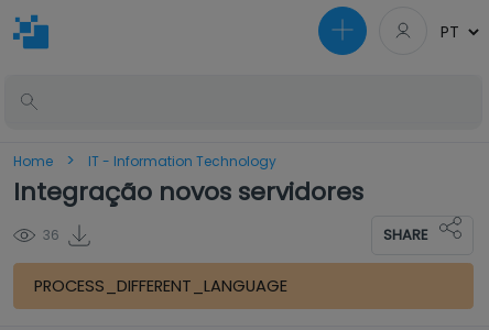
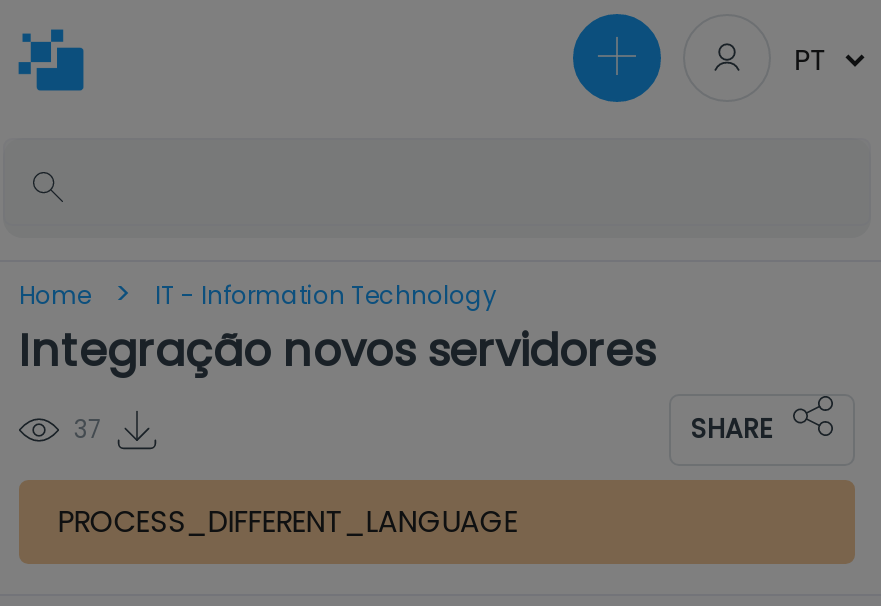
- 36
+ 37
